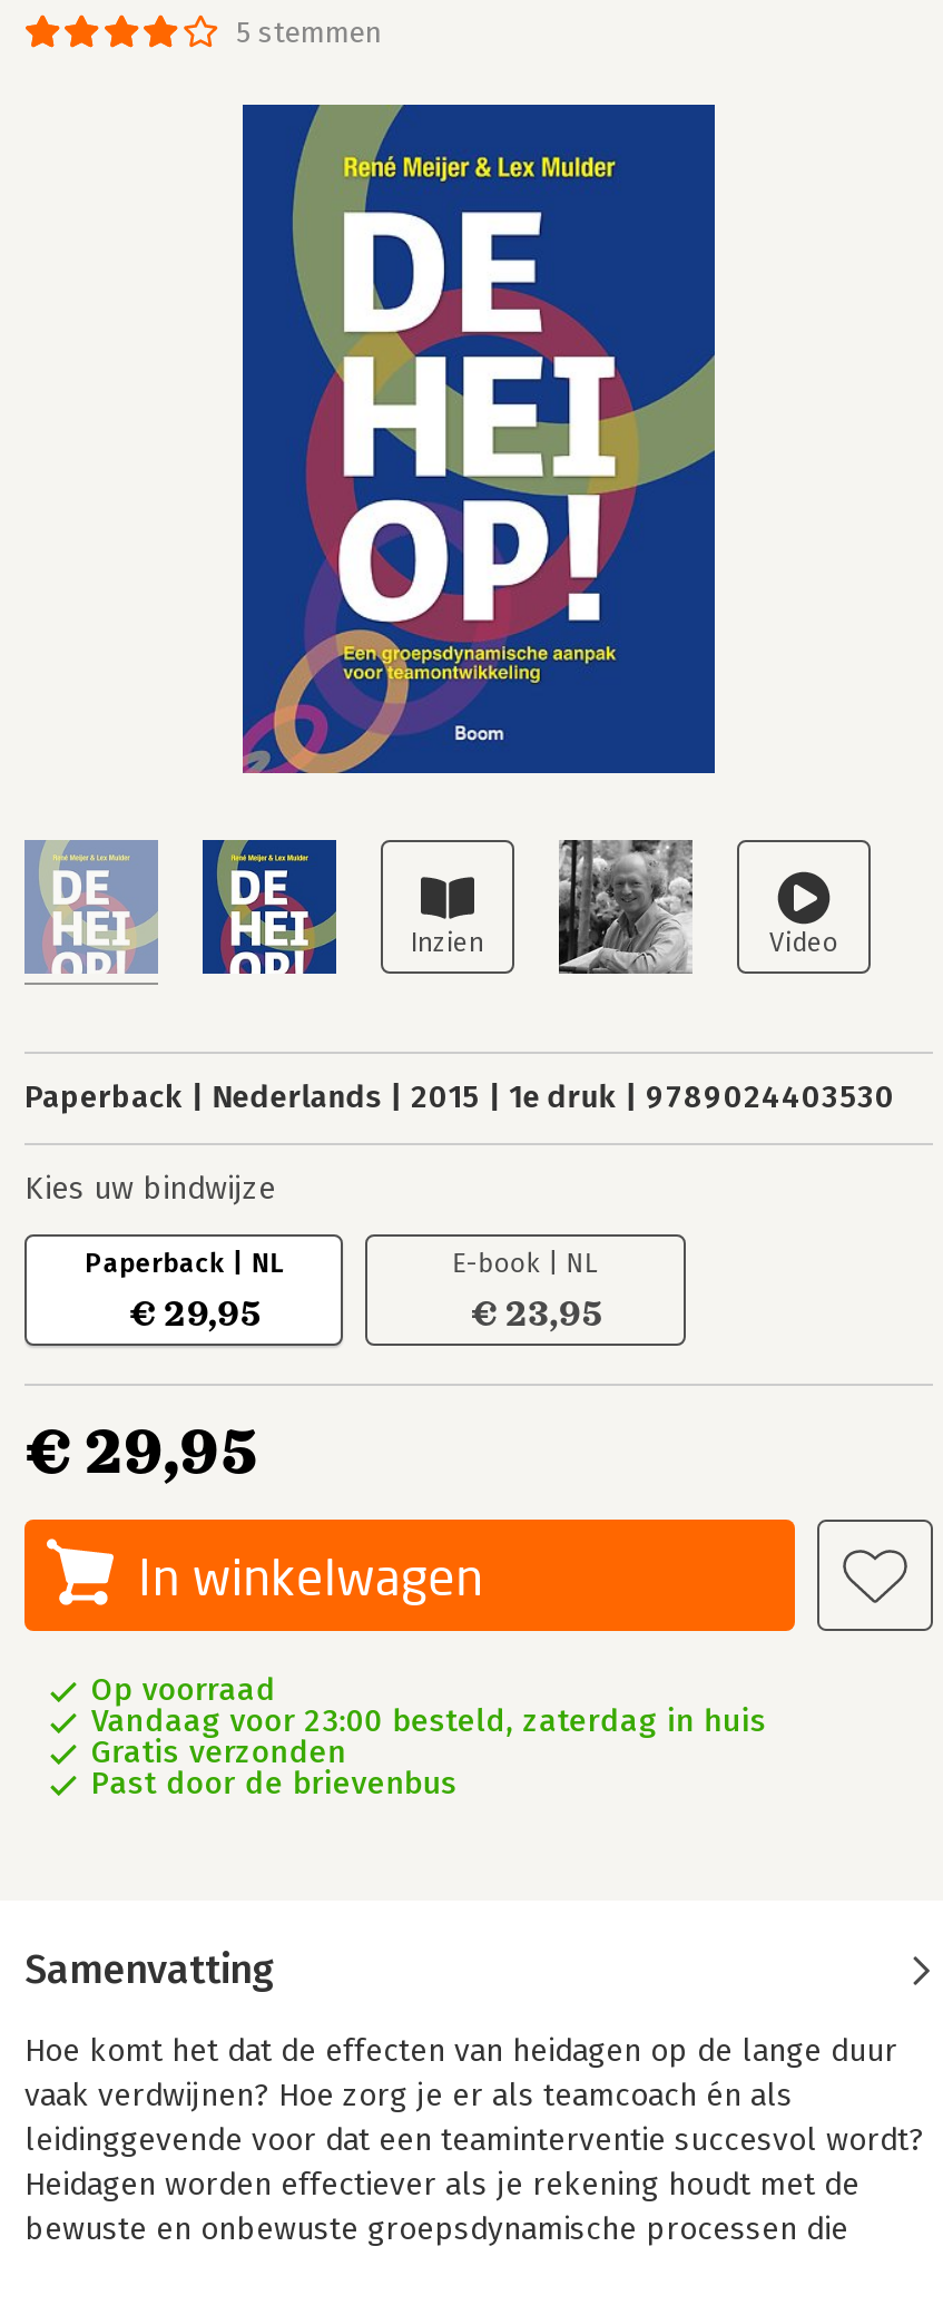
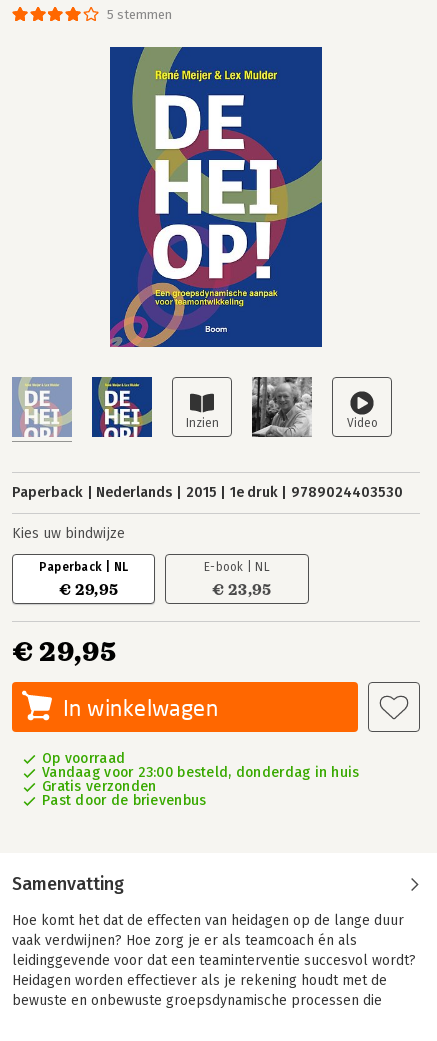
- Vandaag voor 23:00 besteld, zaterdag in huis
+ Vandaag voor 23:00 besteld, donderdag in huis
